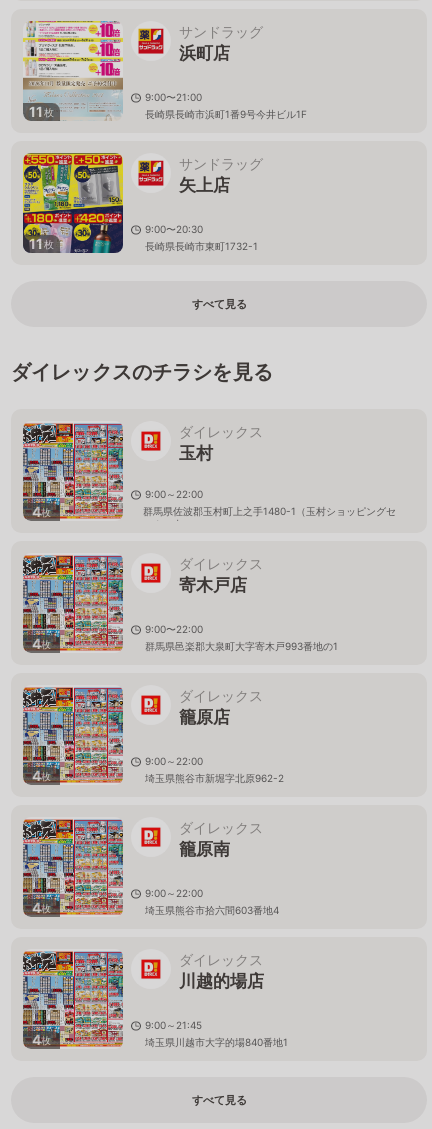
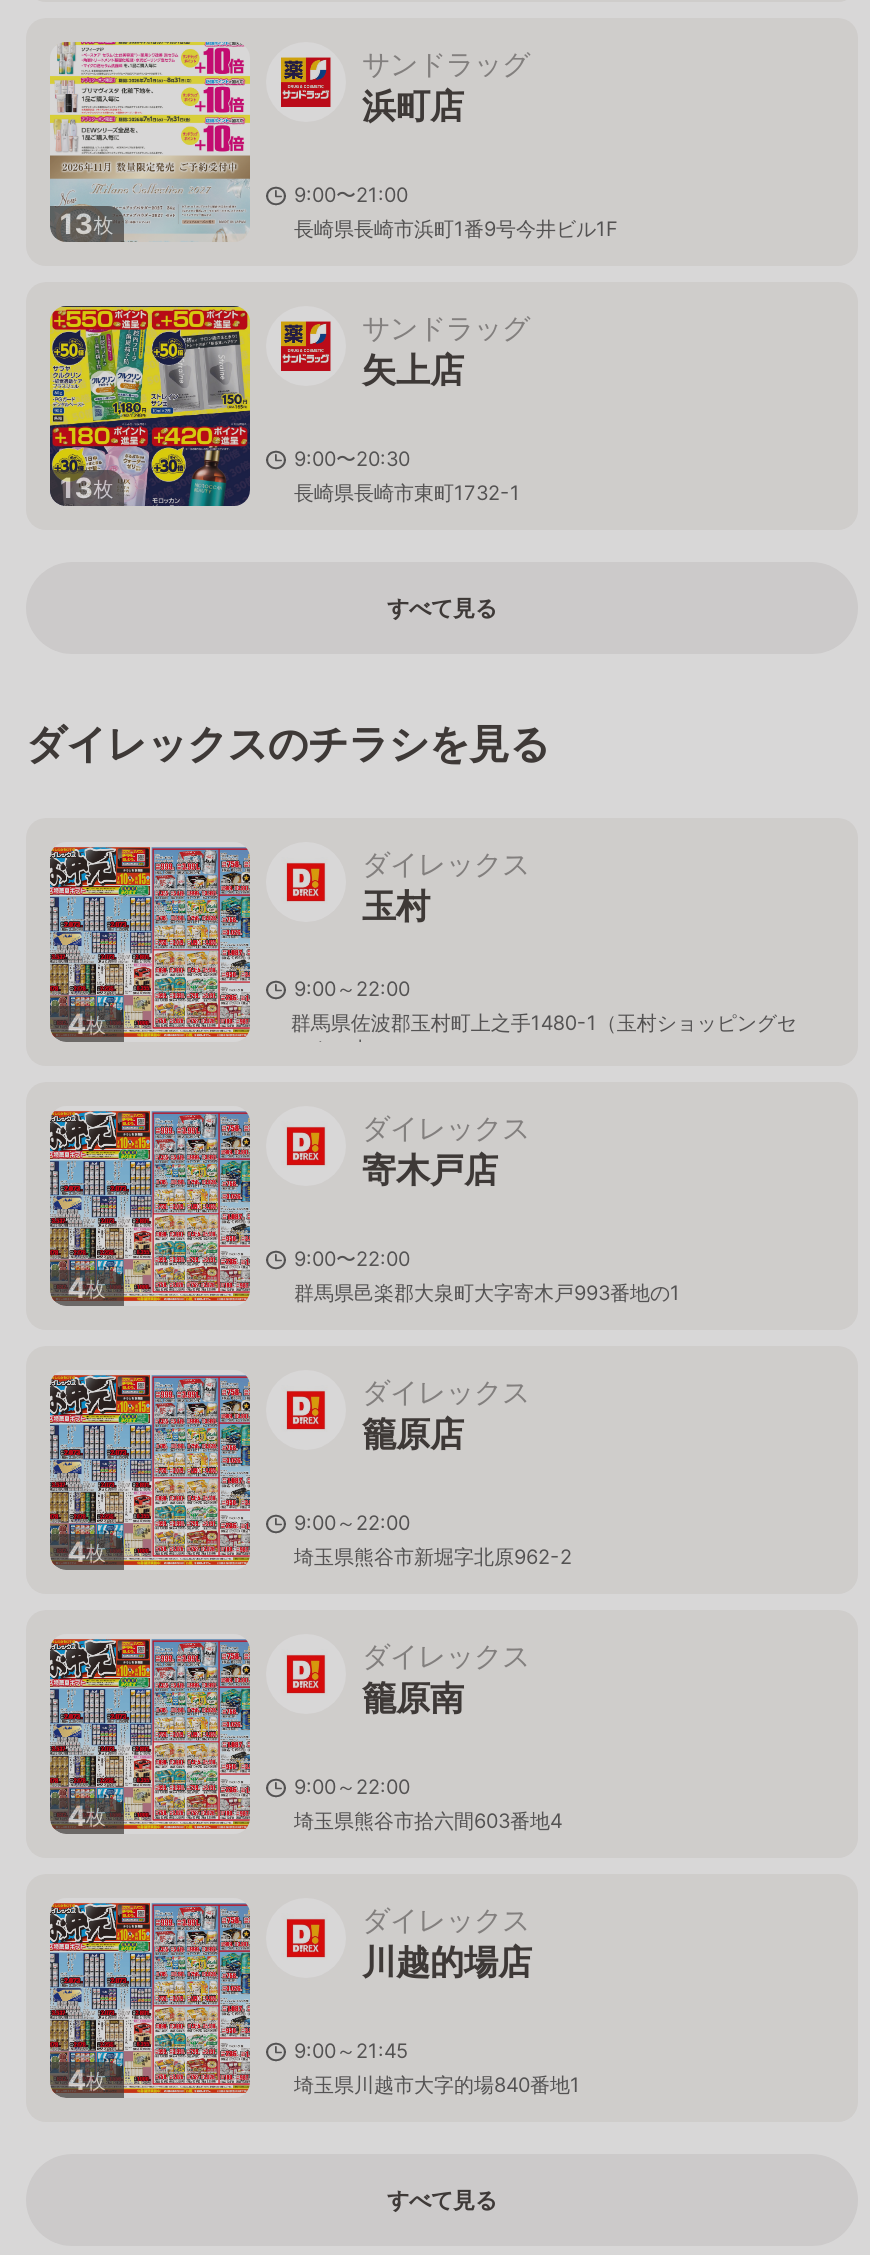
- 11枚
+ 13枚

- 11枚
+ 13枚
